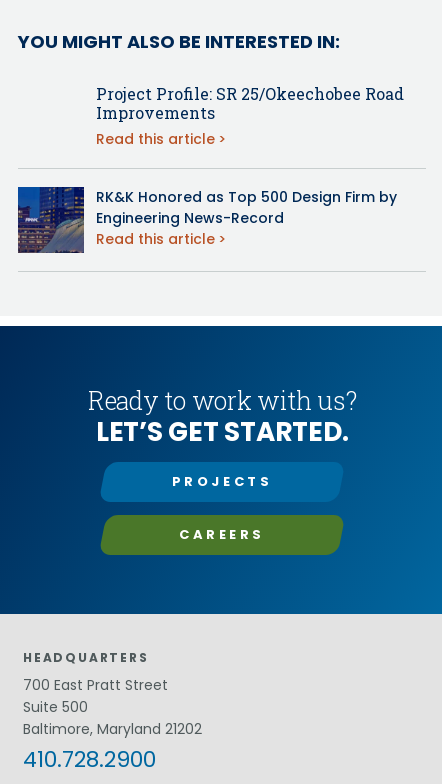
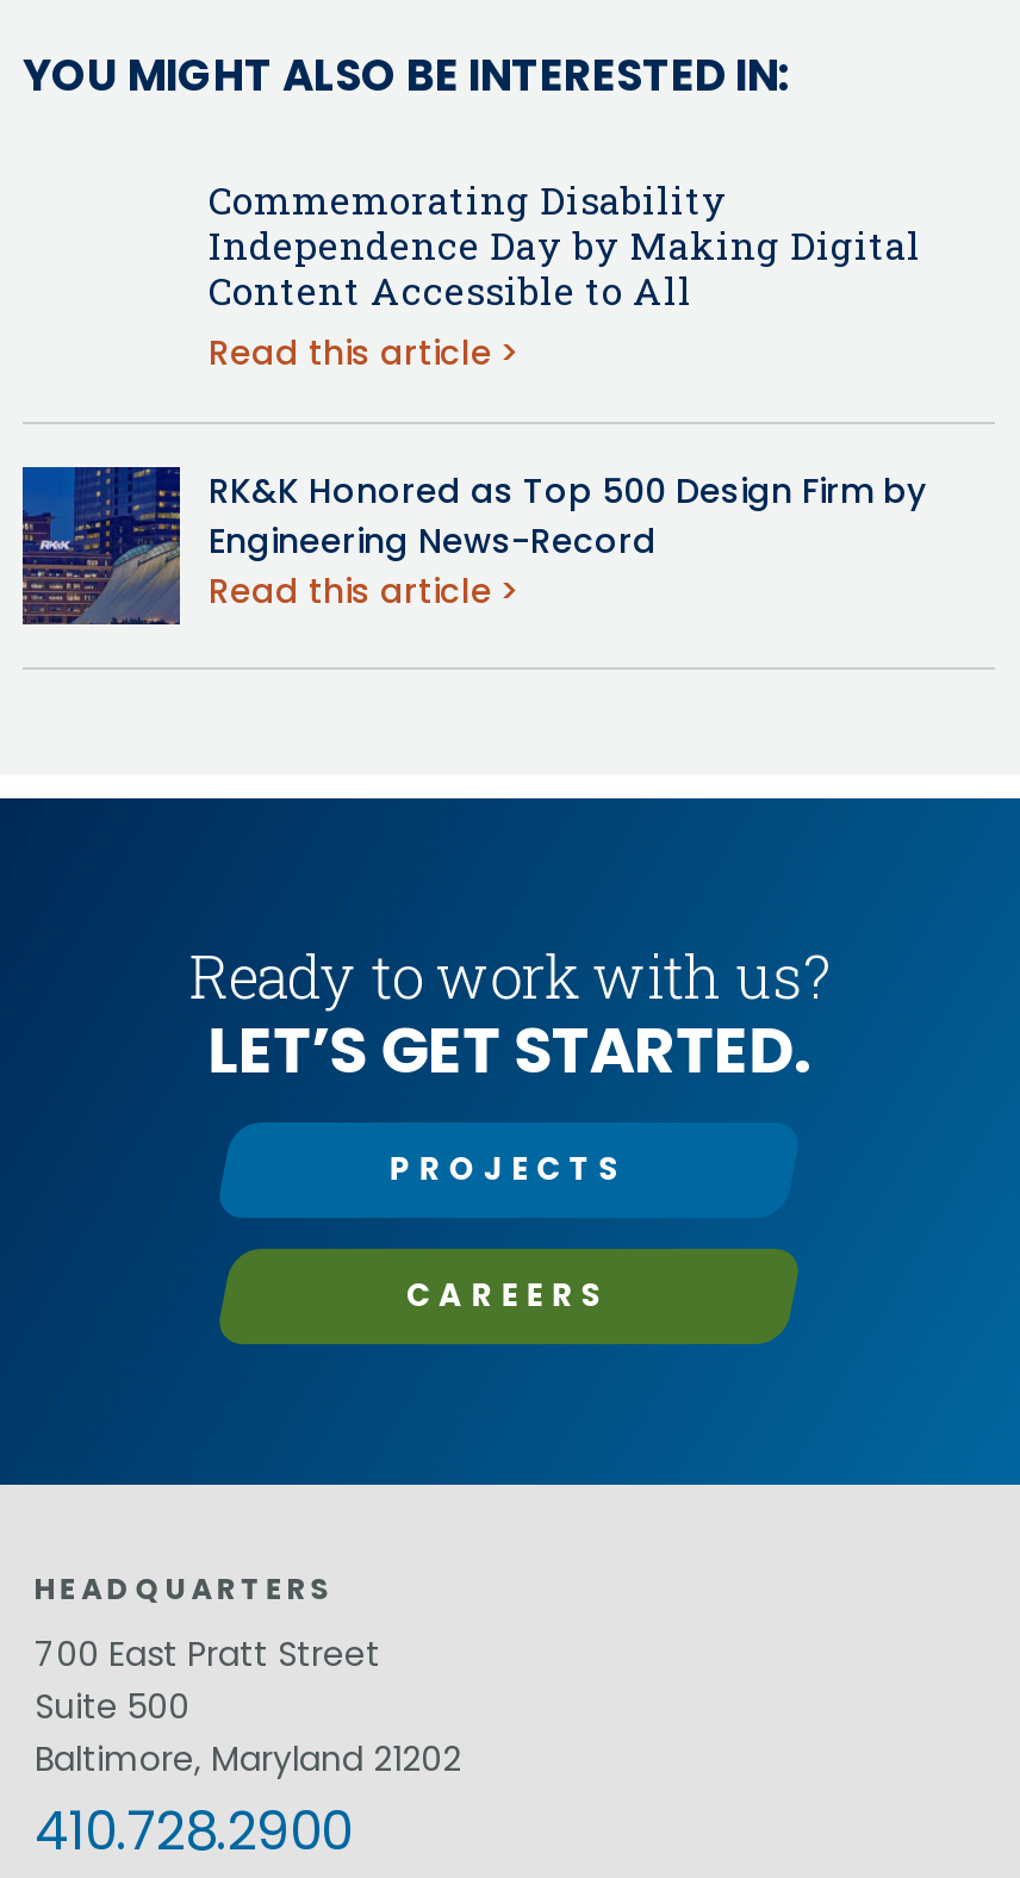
- Project Profile: SR 25/Okeechobee Road
- Improvements
+ Commemorating Disability
+ Independence Day by Making Digital
+ Content Accessible to All
